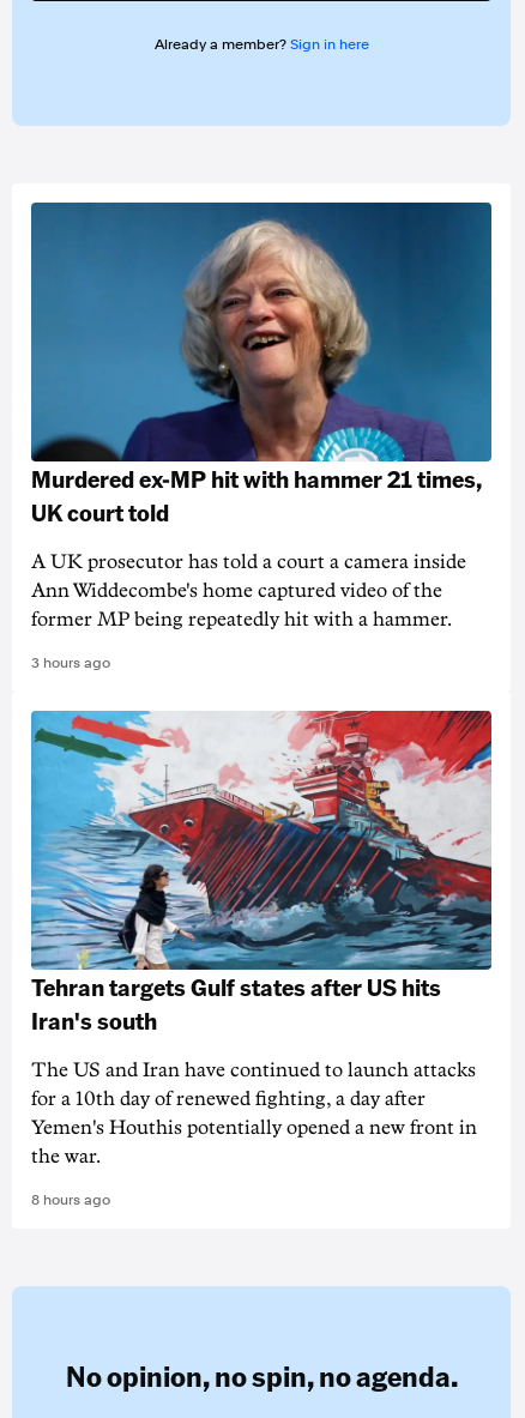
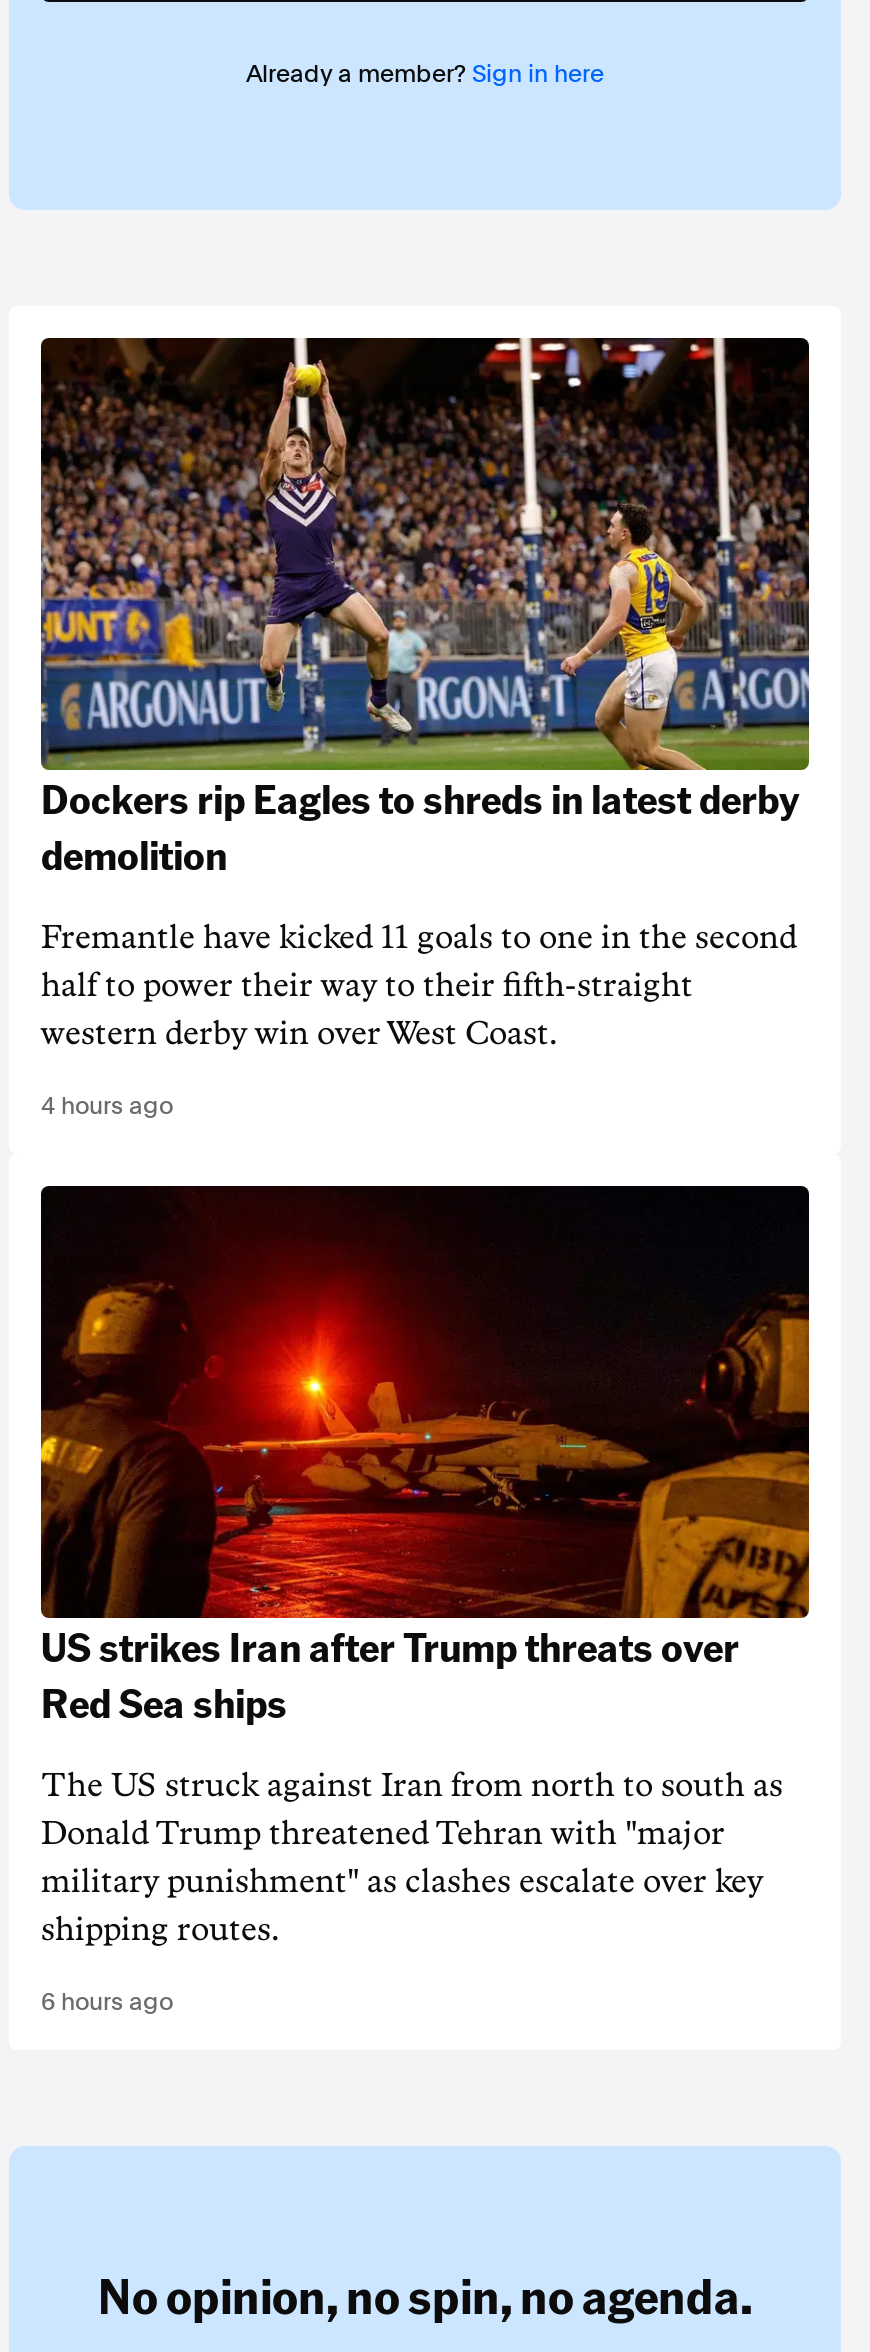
- [image]
- Murdered ex-MP hit with hammer 21 times,
- UK court told
+ [image]
+ Dockers rip Eagles to shreds in latest derby
+ demolition

- A UK prosecutor has told a court a camera inside
+ Fremantle have kicked 11 goals to one in the second

- Ann Widdecombe's home captured video of the
+ half to power their way to their fifth-straight

- former MP being repeatedly hit with a hammer.
+ western derby win over West Coast.

- 3 hours ago
+ 4 hours ago

- [image]
- Tehran targets Gulf states after US hits
- Iran's south
+ [image]
+ US strikes Iran after Trump threats over
+ Red Sea ships

- The US and Iran have continued to launch attacks
+ The US struck against Iran from north to south as

- for a 10th day of renewed fighting, a day after
+ Donald Trump threatened Tehran with "major

- Yemen's Houthis potentially opened a new front in
+ military punishment" as clashes escalate over key

- the war.
+ shipping routes.

- 8 hours ago
+ 6 hours ago
